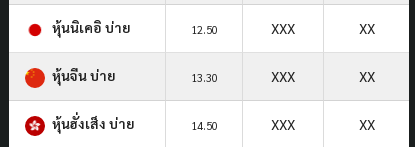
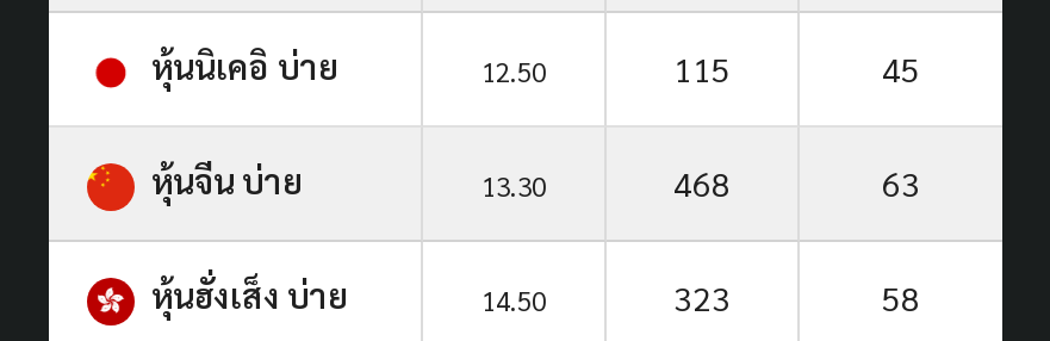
- XXX
- XX
+ 115
+ 45

- XXX
- XX
+ 468
+ 63

- XXX
- XX
+ 323
+ 58
